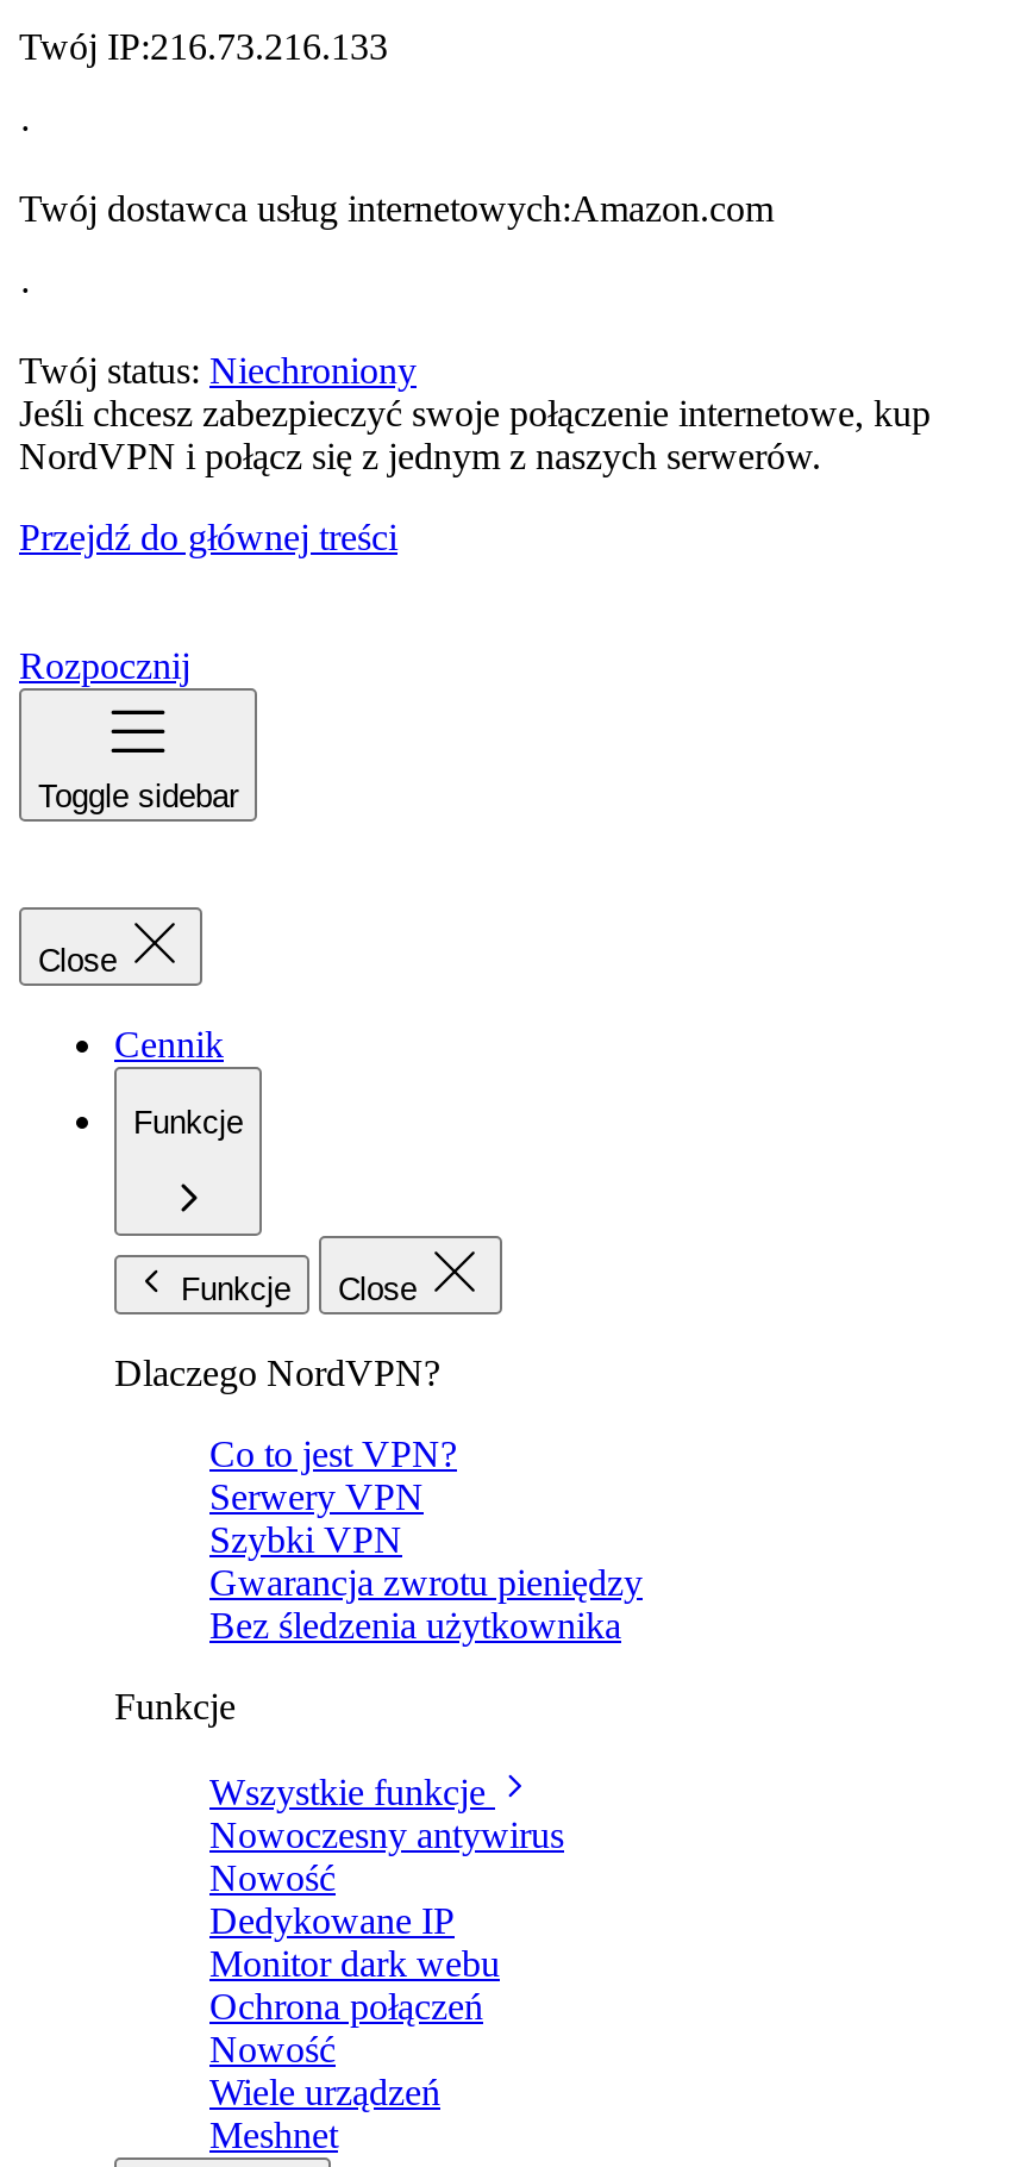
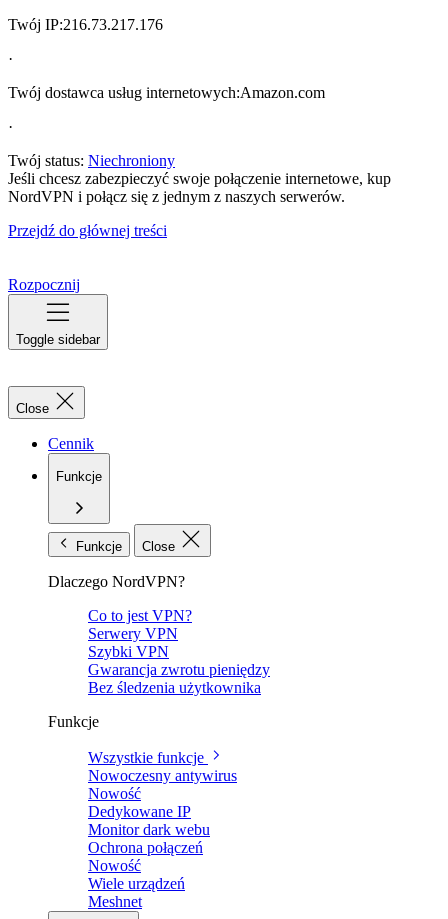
- Twój IP:216.73.216.133
+ Twój IP:216.73.217.176
